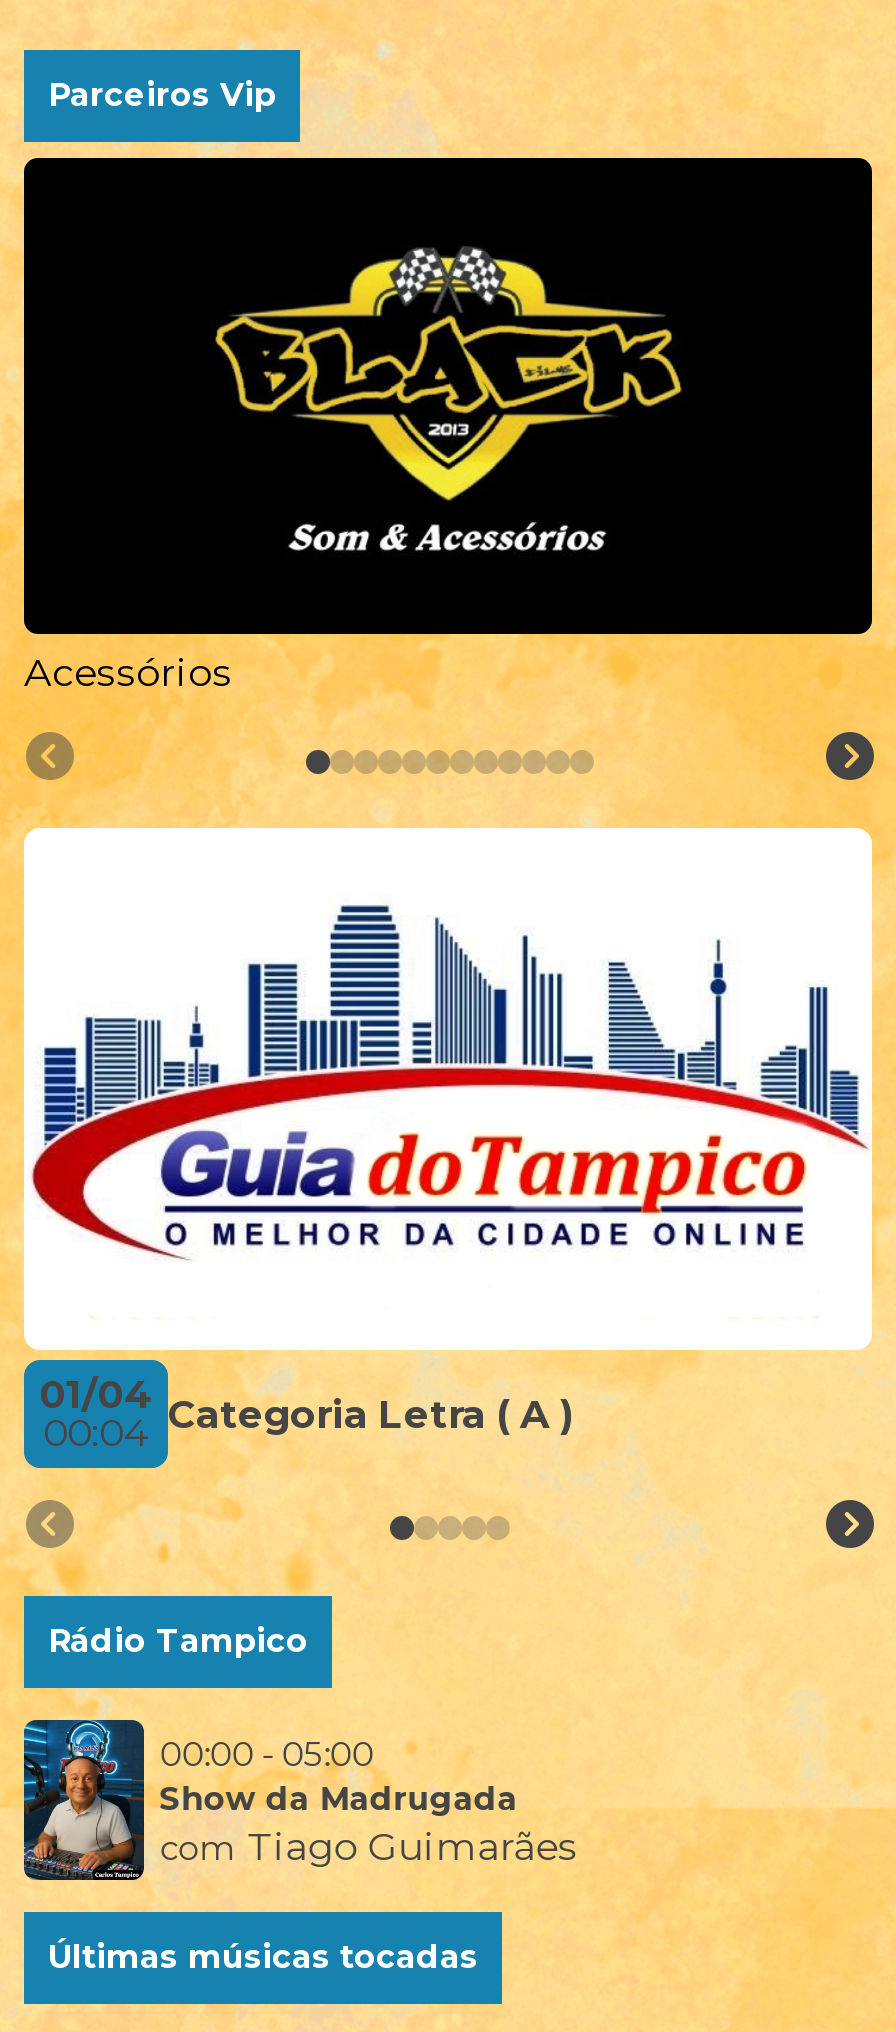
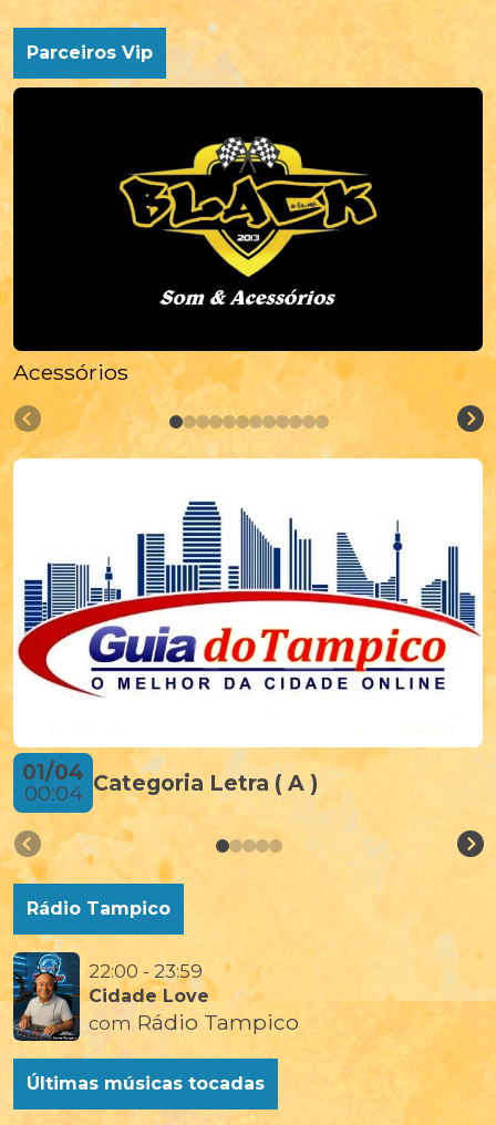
- 00:00 - 05:00
- Show da Madrugada
- com Tiago Guimarães
+ 22:00 - 23:59
+ Cidade Love
+ com Rádio Tampico
